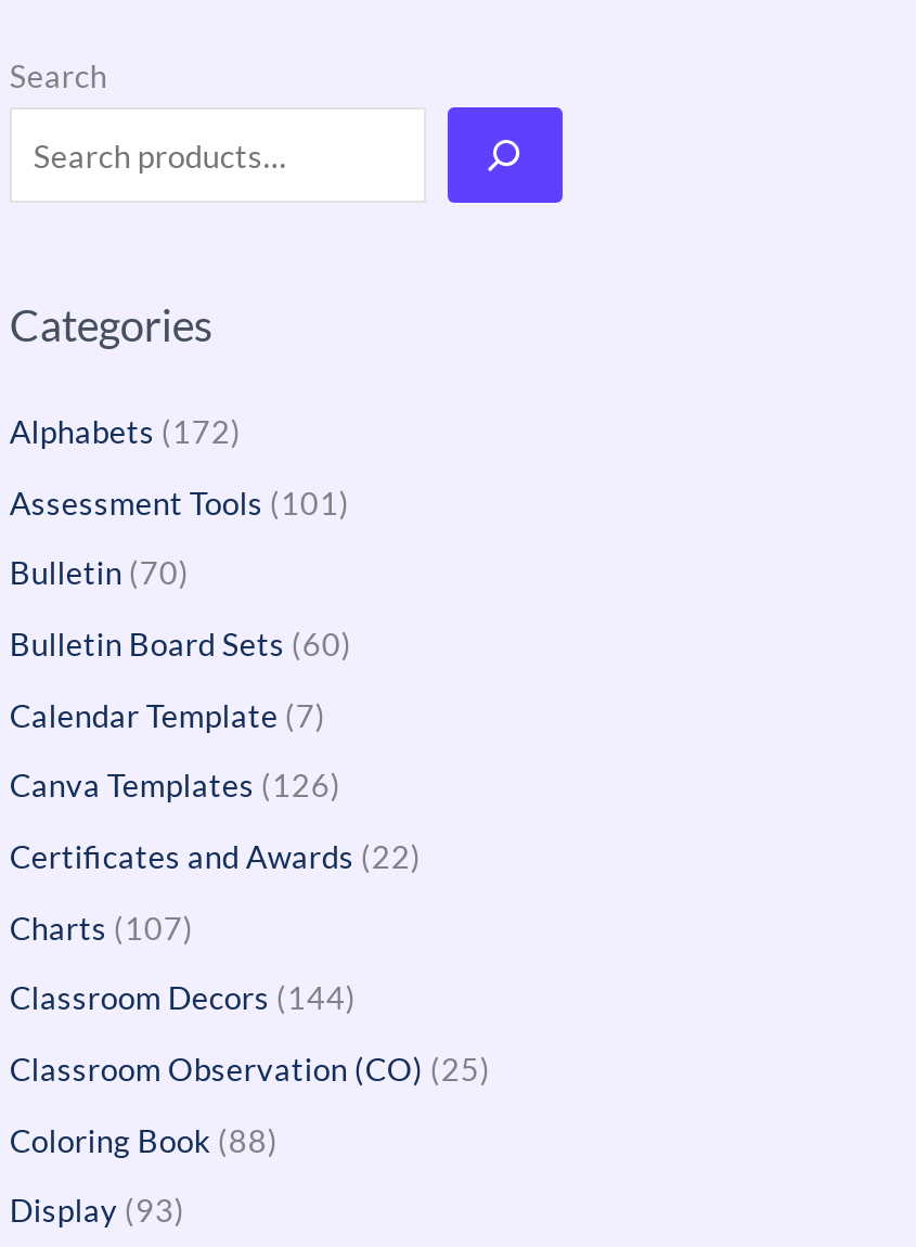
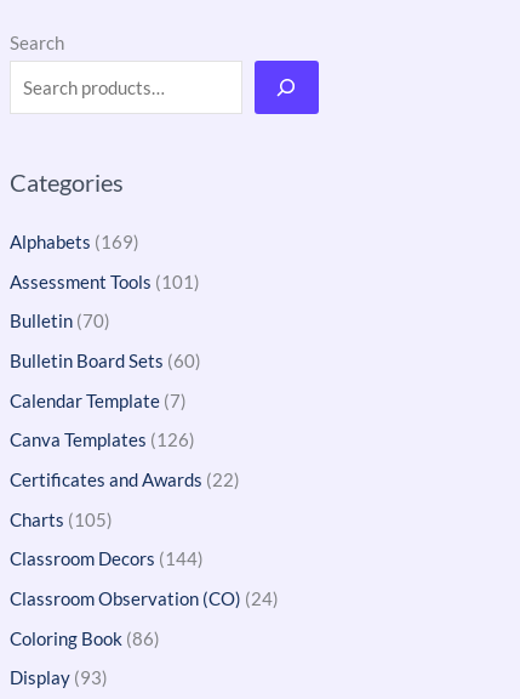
- Alphabets (172)
+ Alphabets (169)

- Charts (107)
+ Charts (105)

- Classroom Observation (CO) (25)
+ Classroom Observation (CO) (24)

- Coloring Book (88)
+ Coloring Book (86)
